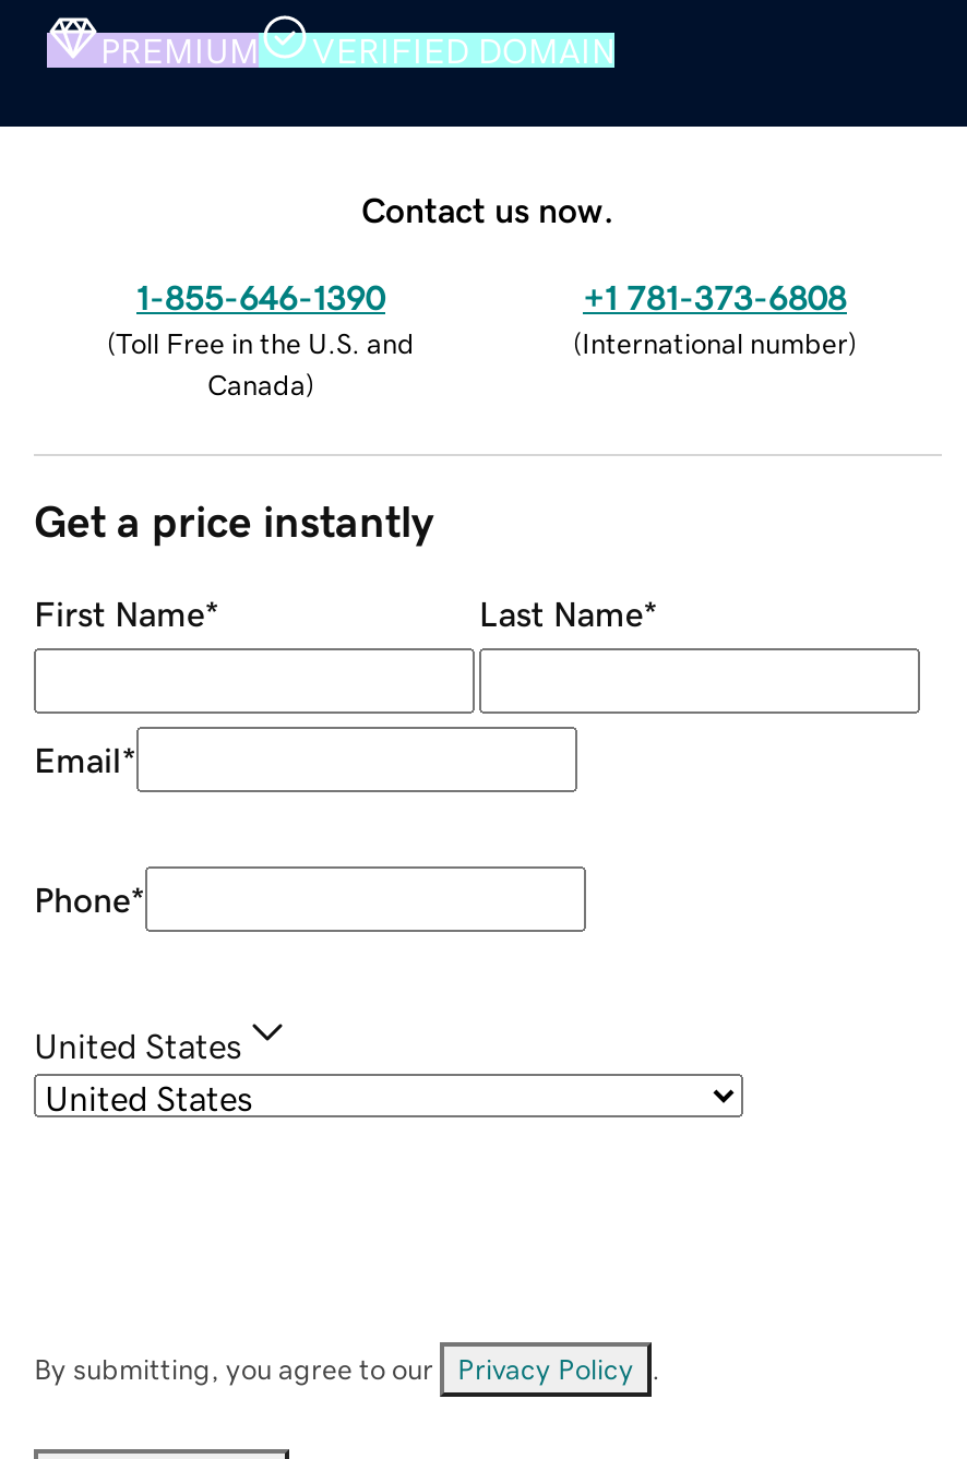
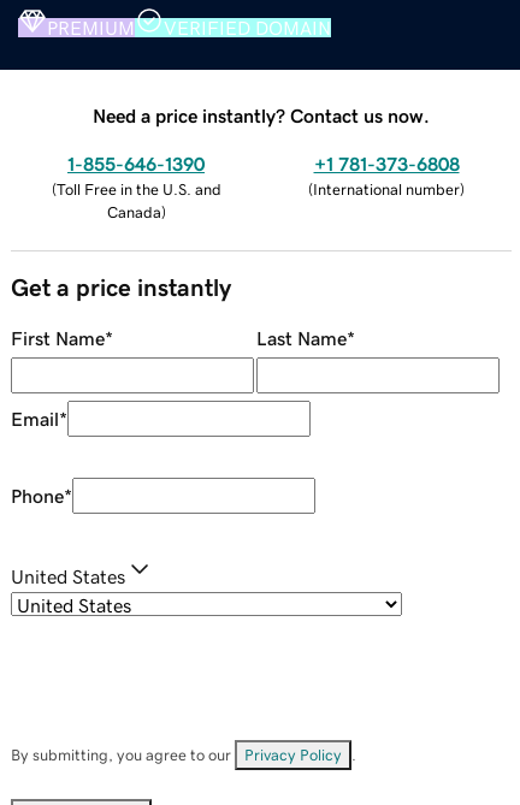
- Contact us now.
+ Need a price instantly? Contact us now.
